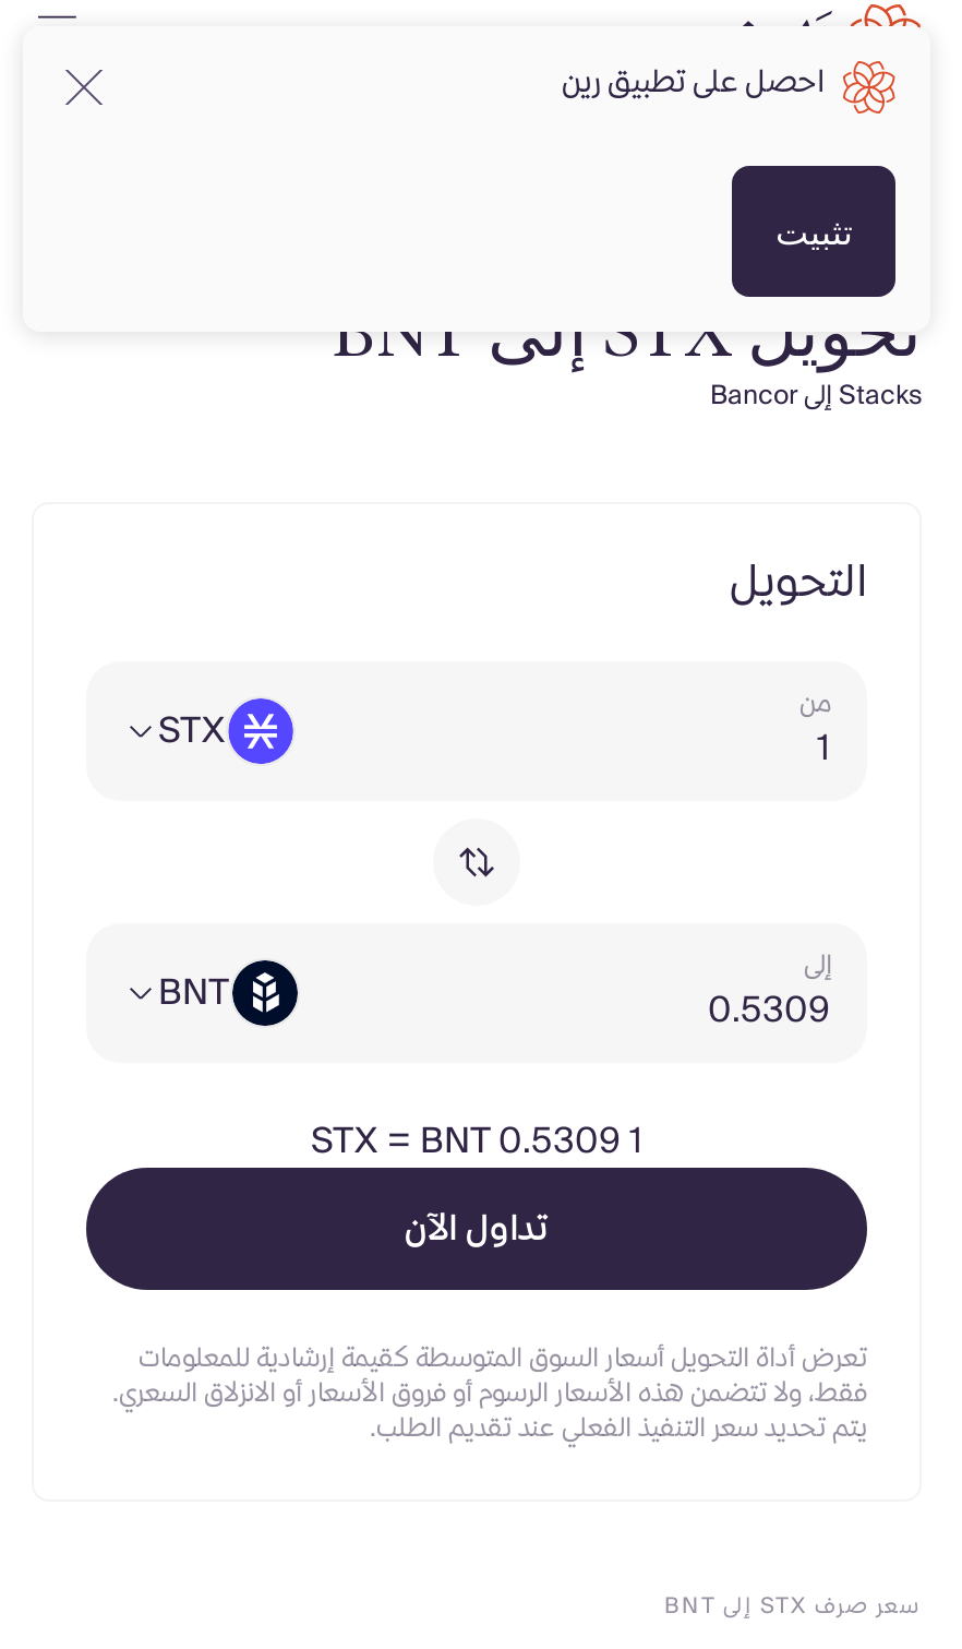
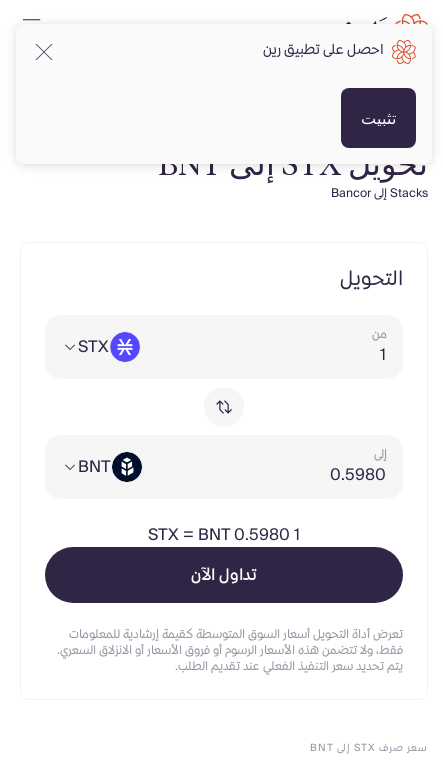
- STX = BNT 0.5309 1
+ STX = BNT 0.5980 1
